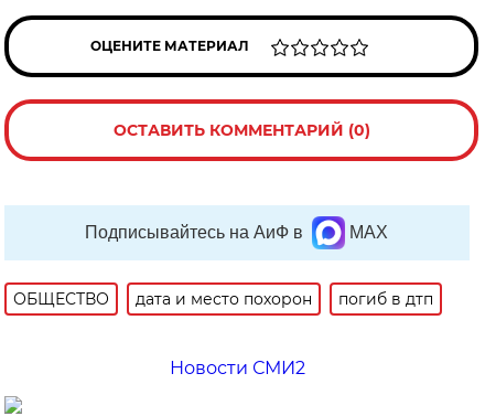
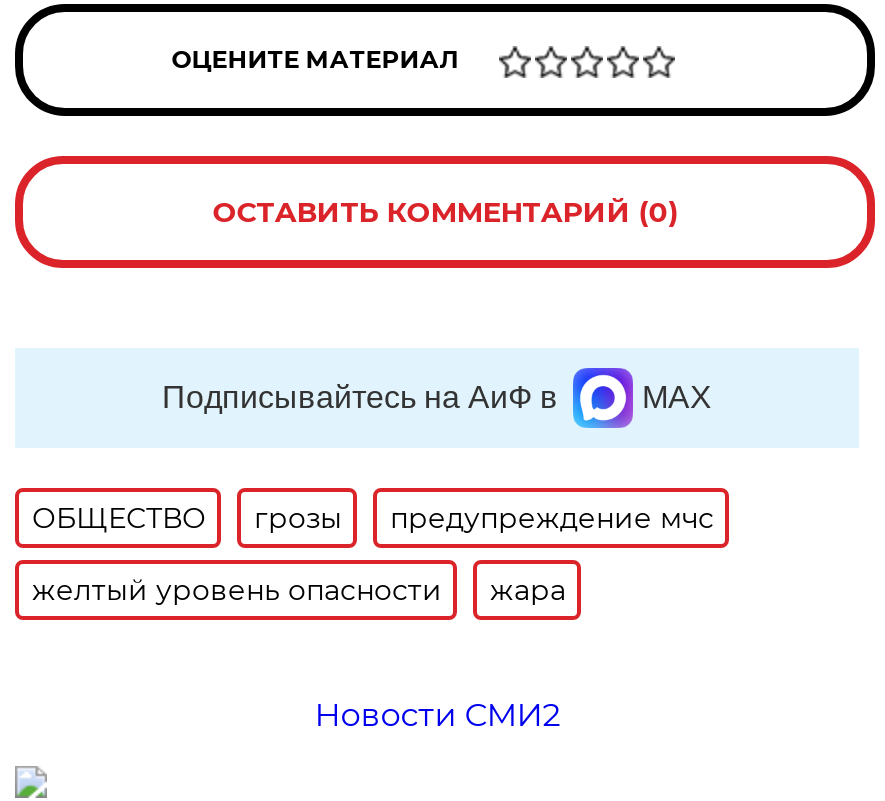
- дата и место похорон
- погиб в дтп
+ грозы
+ предупреждение мчс
+ желтый уровень опасности
+ жара
